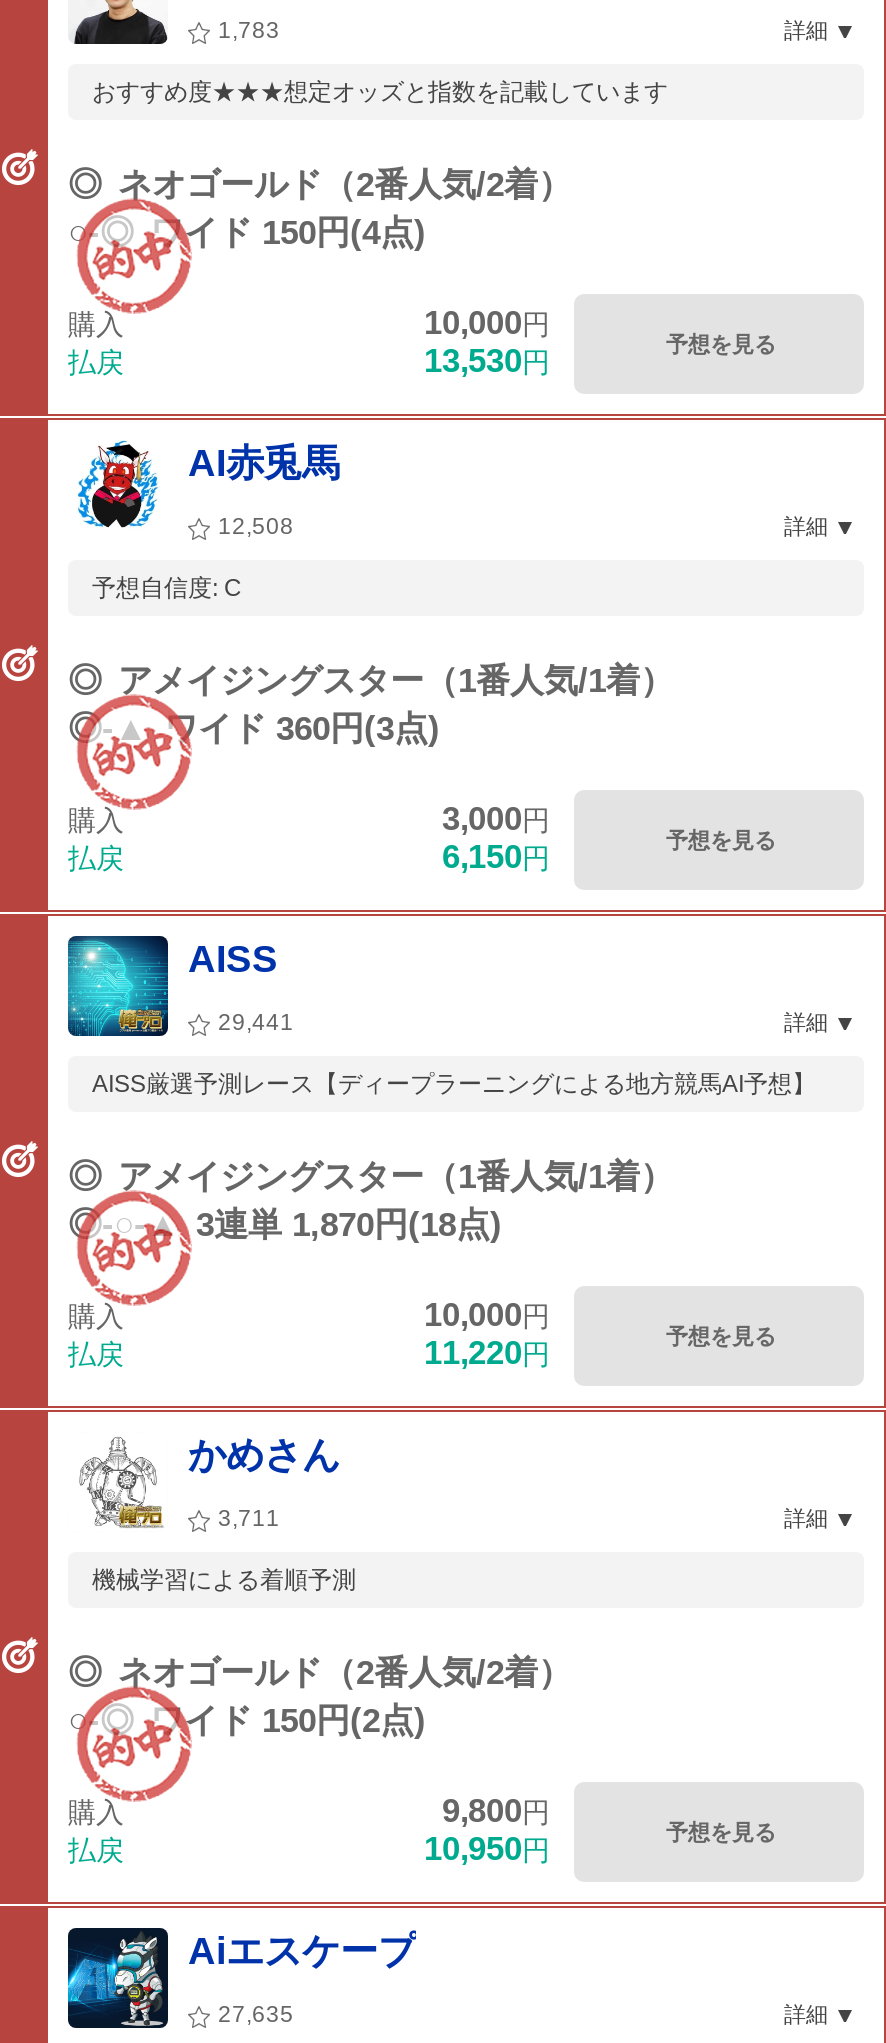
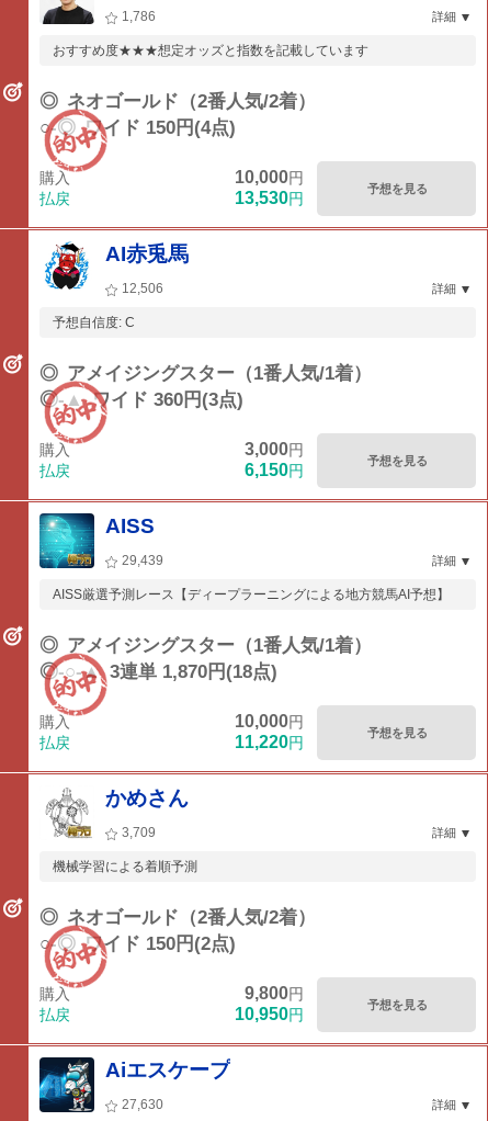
- 1,783
+ 1,786

- 12,508
+ 12,506

- 29,441
+ 29,439

- 3,711
+ 3,709

- 27,635
+ 27,630
